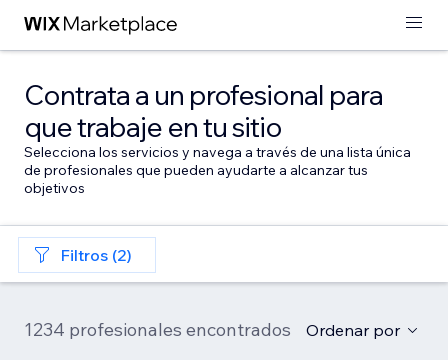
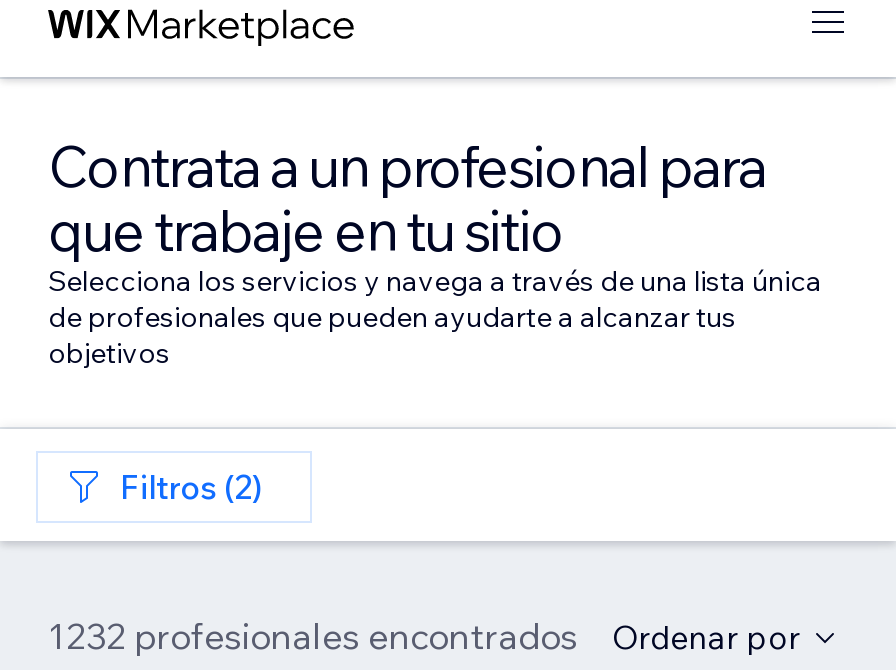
- 1234 profesionales encontrados
+ 1232 profesionales encontrados
